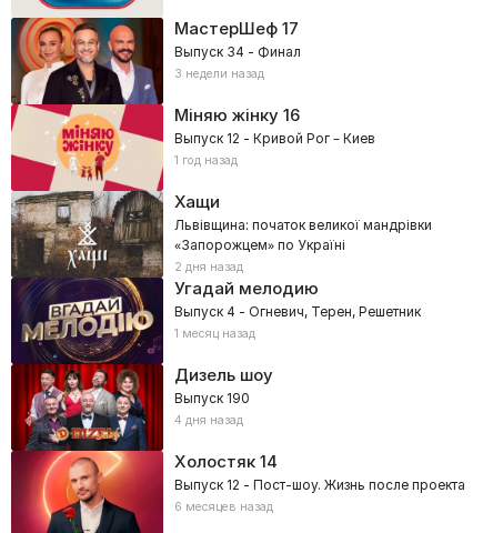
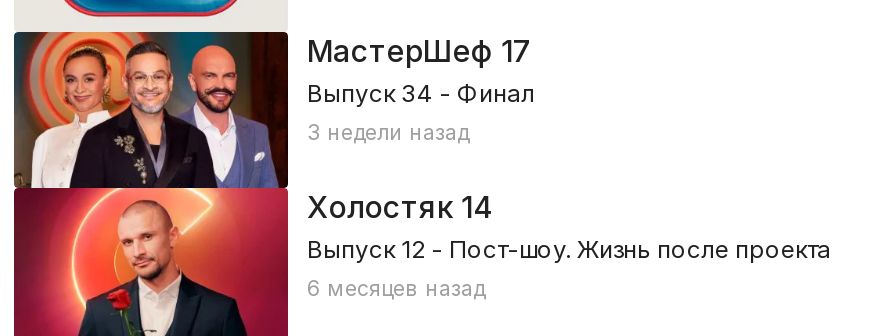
- [image]
- Міняю жінку 16
- Выпуск 12 - Кривой Рог – Киев
- 1 год назад
- Хащи
- Львівщина: початок великої мандрівки
- «Запорожцем» по Україні
- 2 дня назад
- Угадай мелодию
- Выпуск 4 - Огневич, Терен, Решетник
- 1 месяц назад
- Дизель шоу
- Выпуск 190
- 4 дня назад
